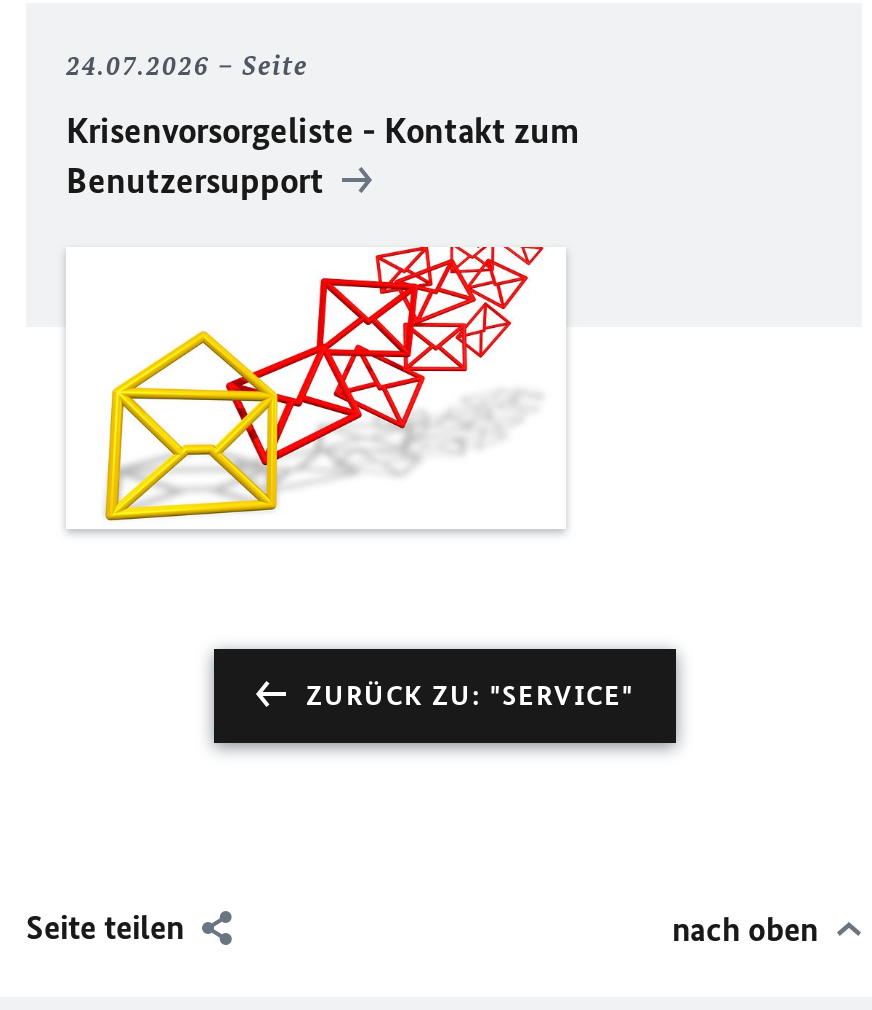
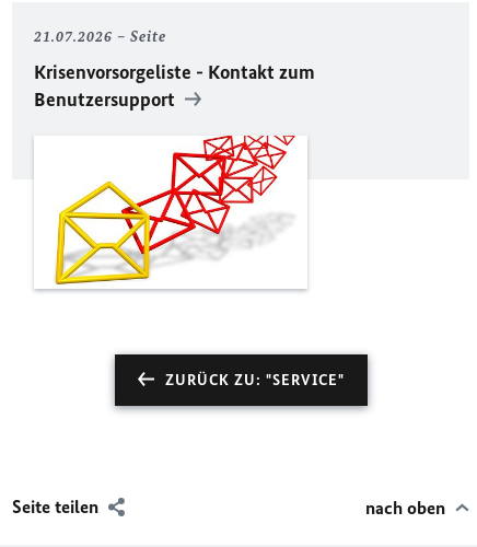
- 24.07.2026 Seite
+ 21.07.2026 Seite
